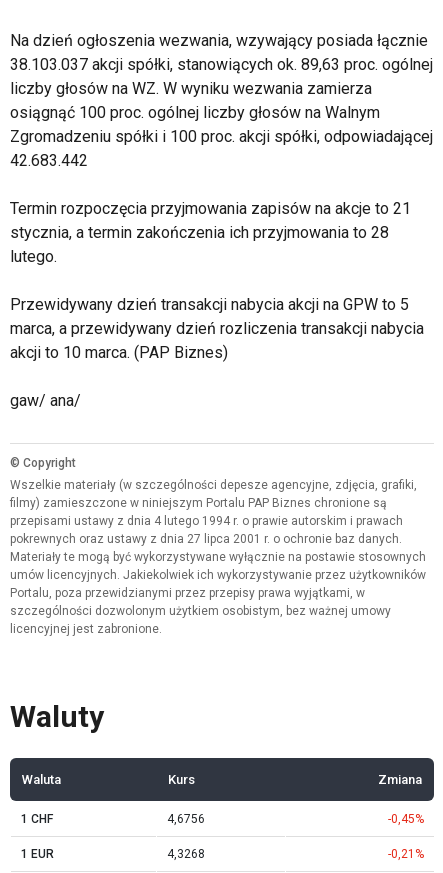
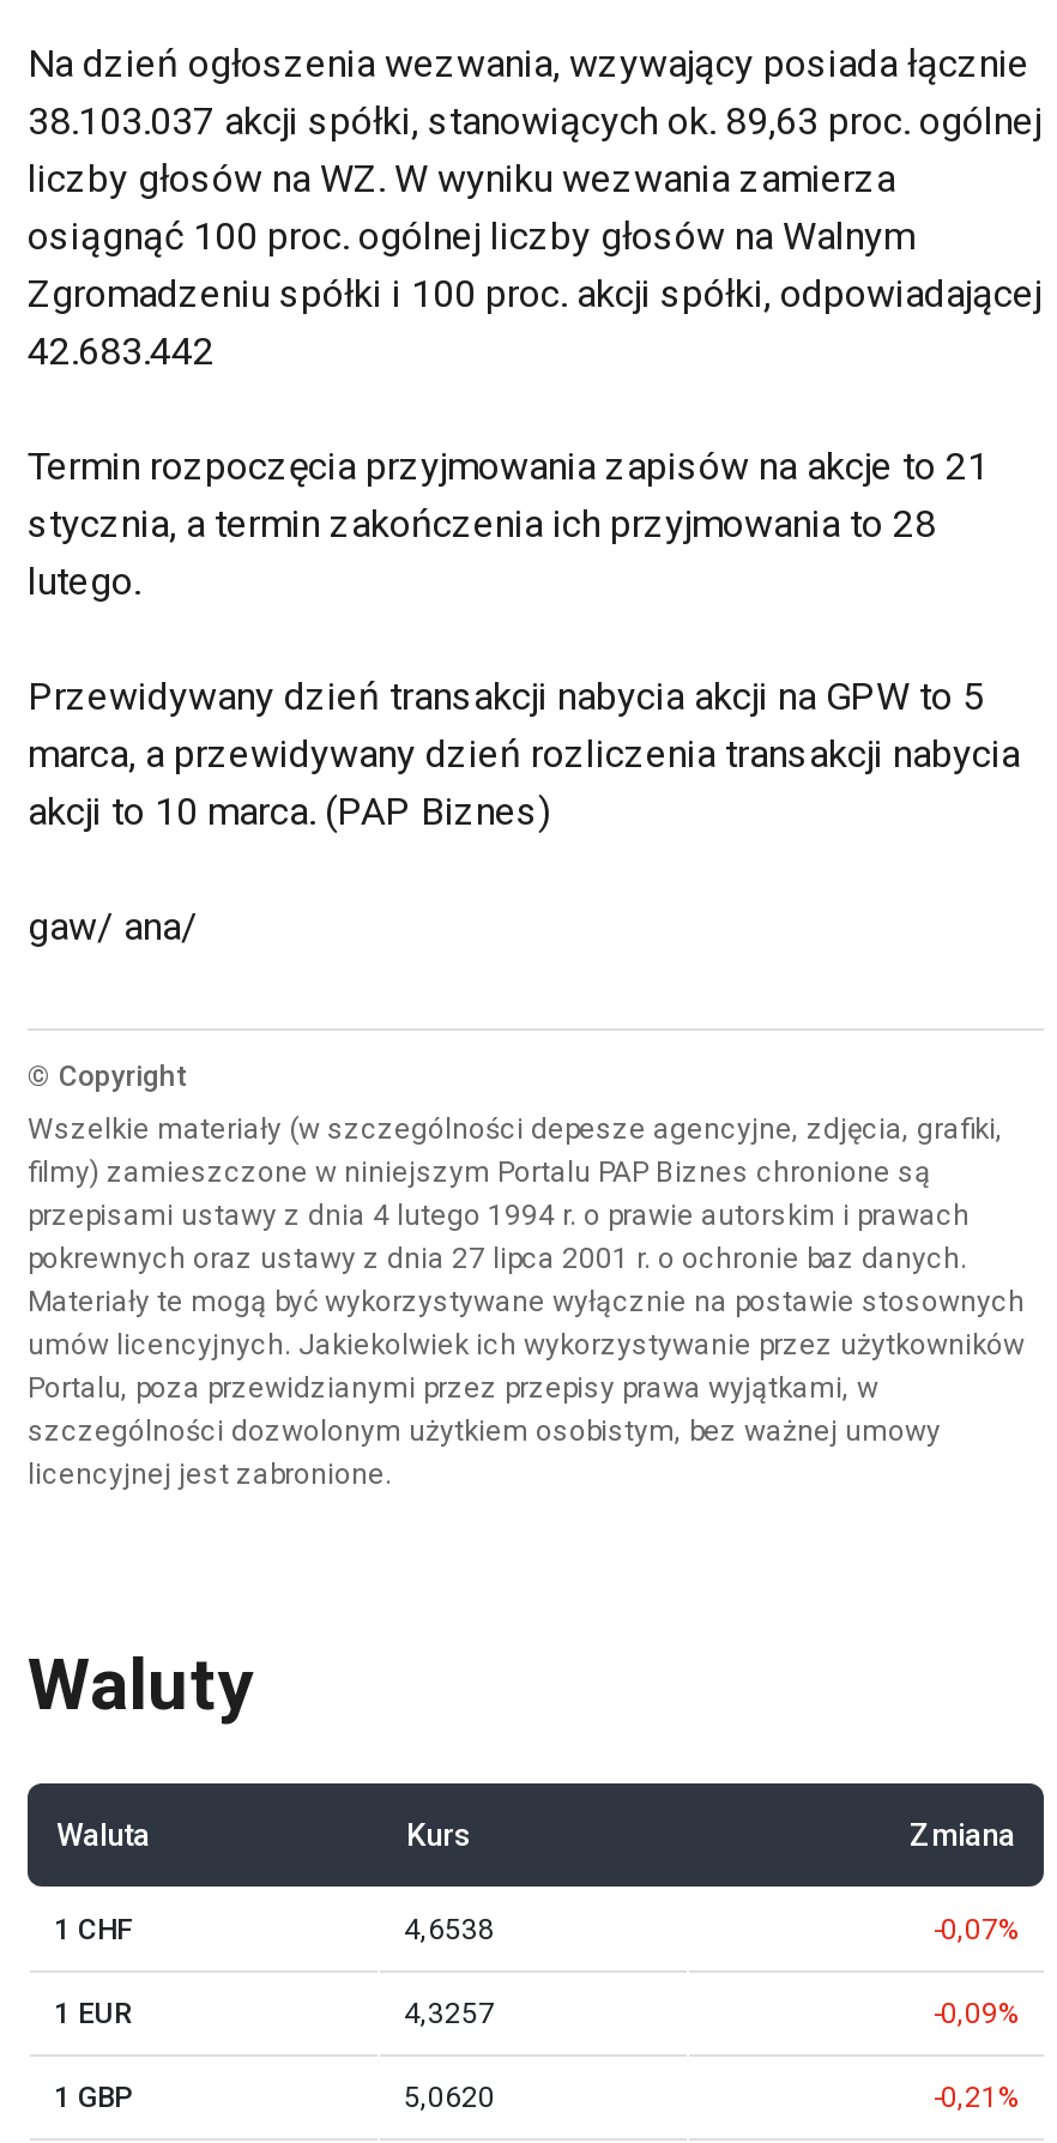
- 4,6756
+ 4,6538

- -0,45%
+ -0,07%

- 4,3268
+ 4,3257
+ -0,09%
+ 1 GBP
+ 5,0620
